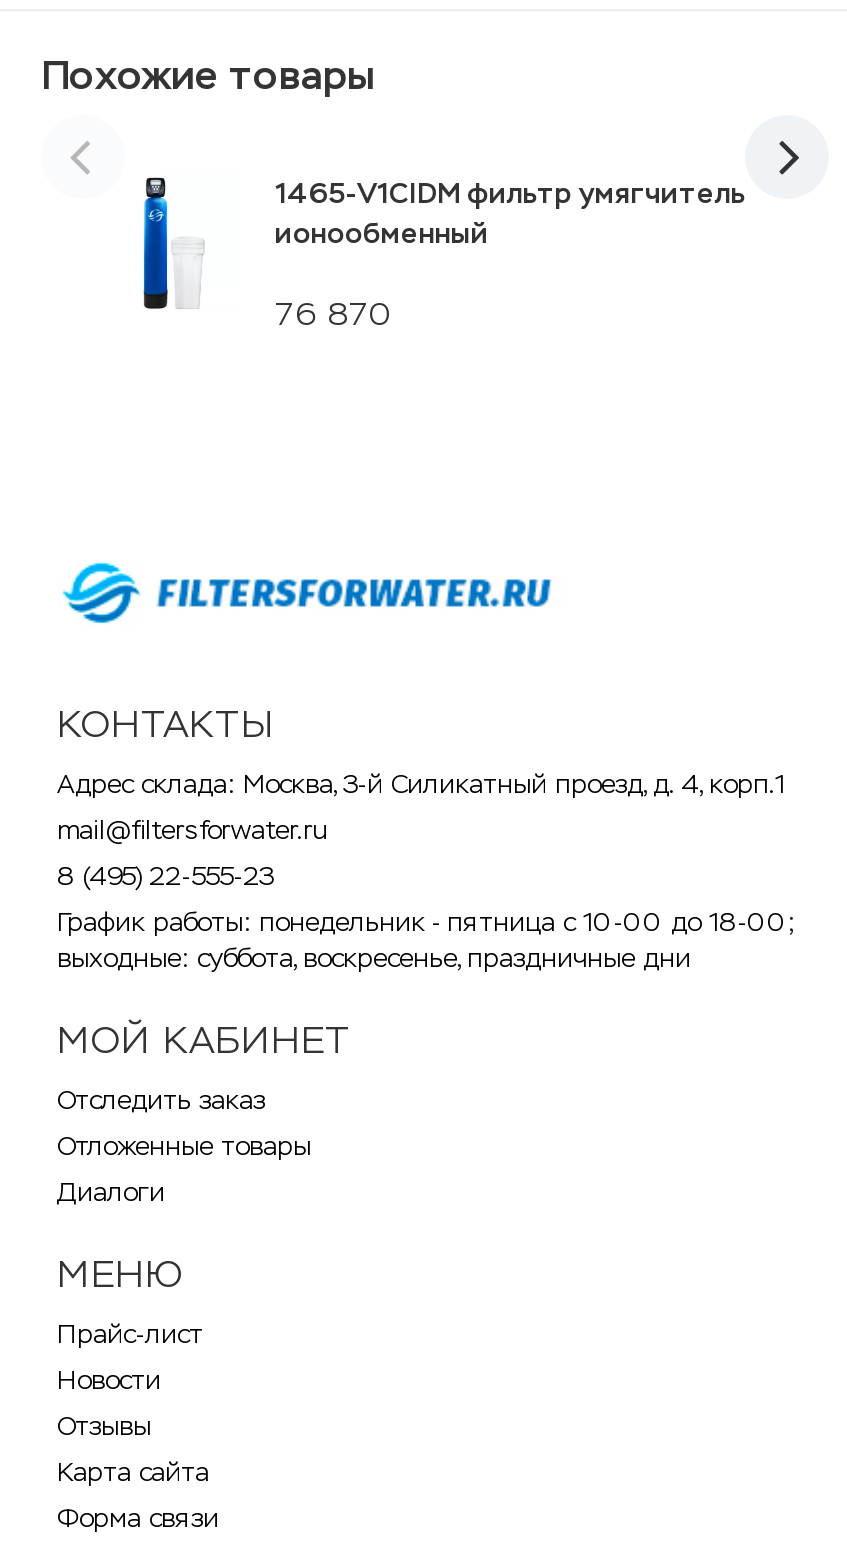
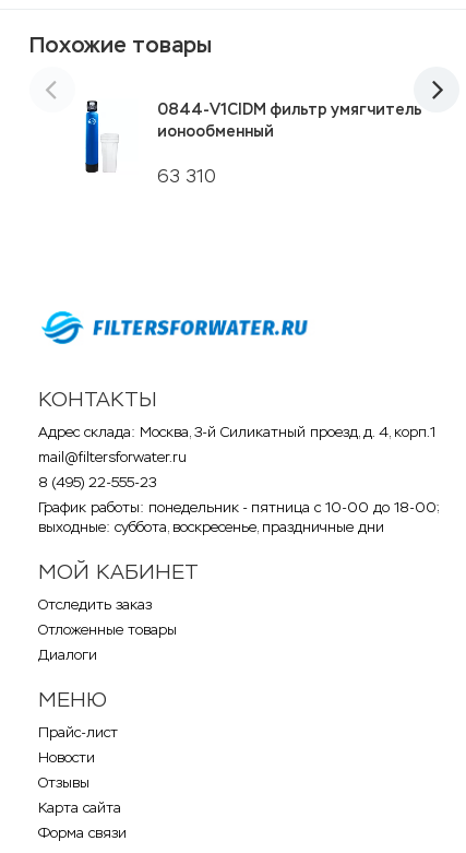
- 1465-V1CIDM фильтр умягчитель
+ 0844-V1CIDM фильтр умягчитель

- 76 870
+ 63 310
